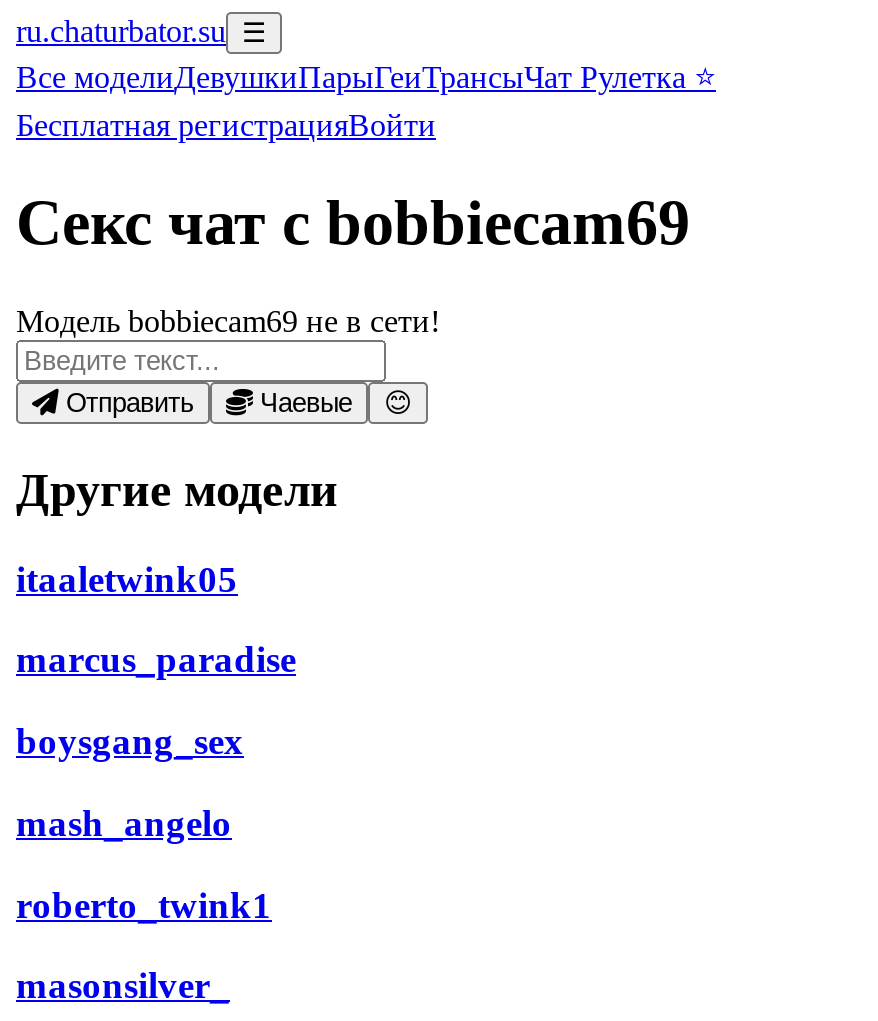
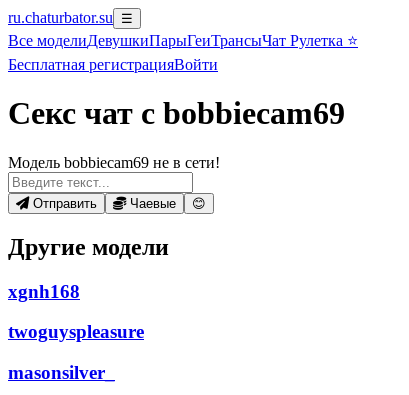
- itaaletwink05
- marcus_paradise
- boysgang_sex
- mash_angelo
- roberto_twink1
+ xgnh168
+ twoguyspleasure
